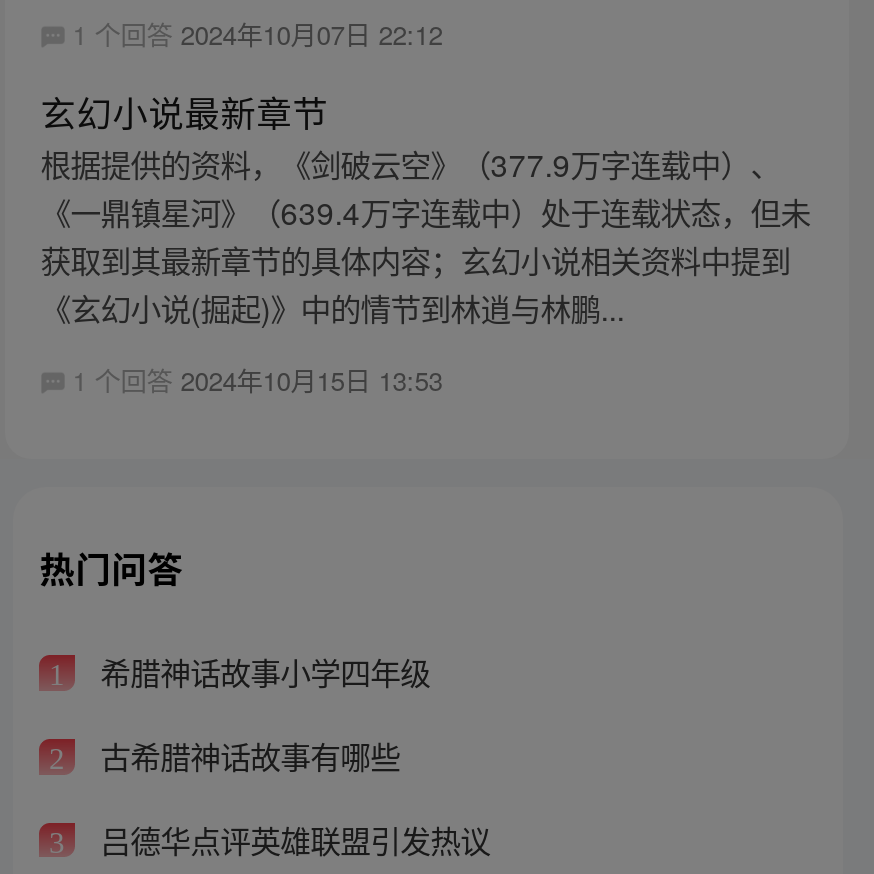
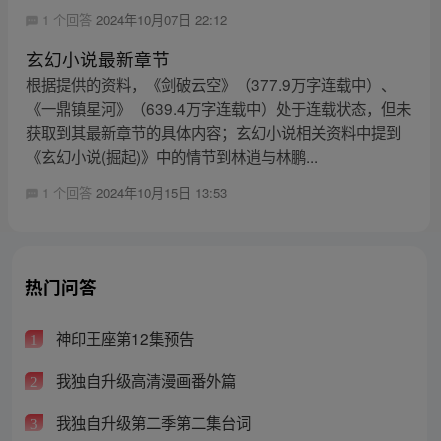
- 希腊神话故事小学四年级
+ 神印王座第12集预告

- 古希腊神话故事有哪些
+ 我独自升级高清漫画番外篇

- 吕德华点评英雄联盟引发热议
+ 我独自升级第二季第二集台词
